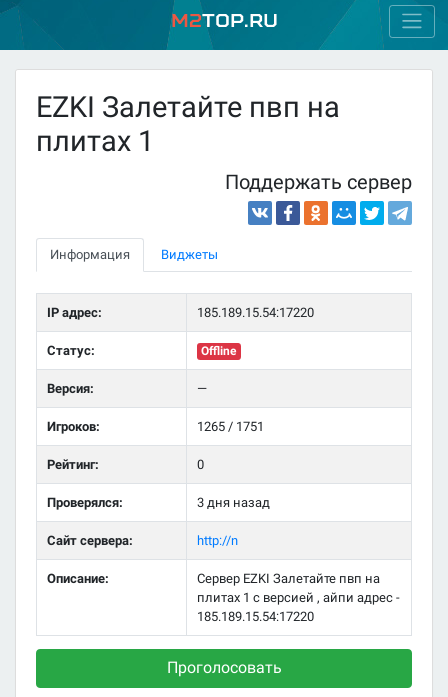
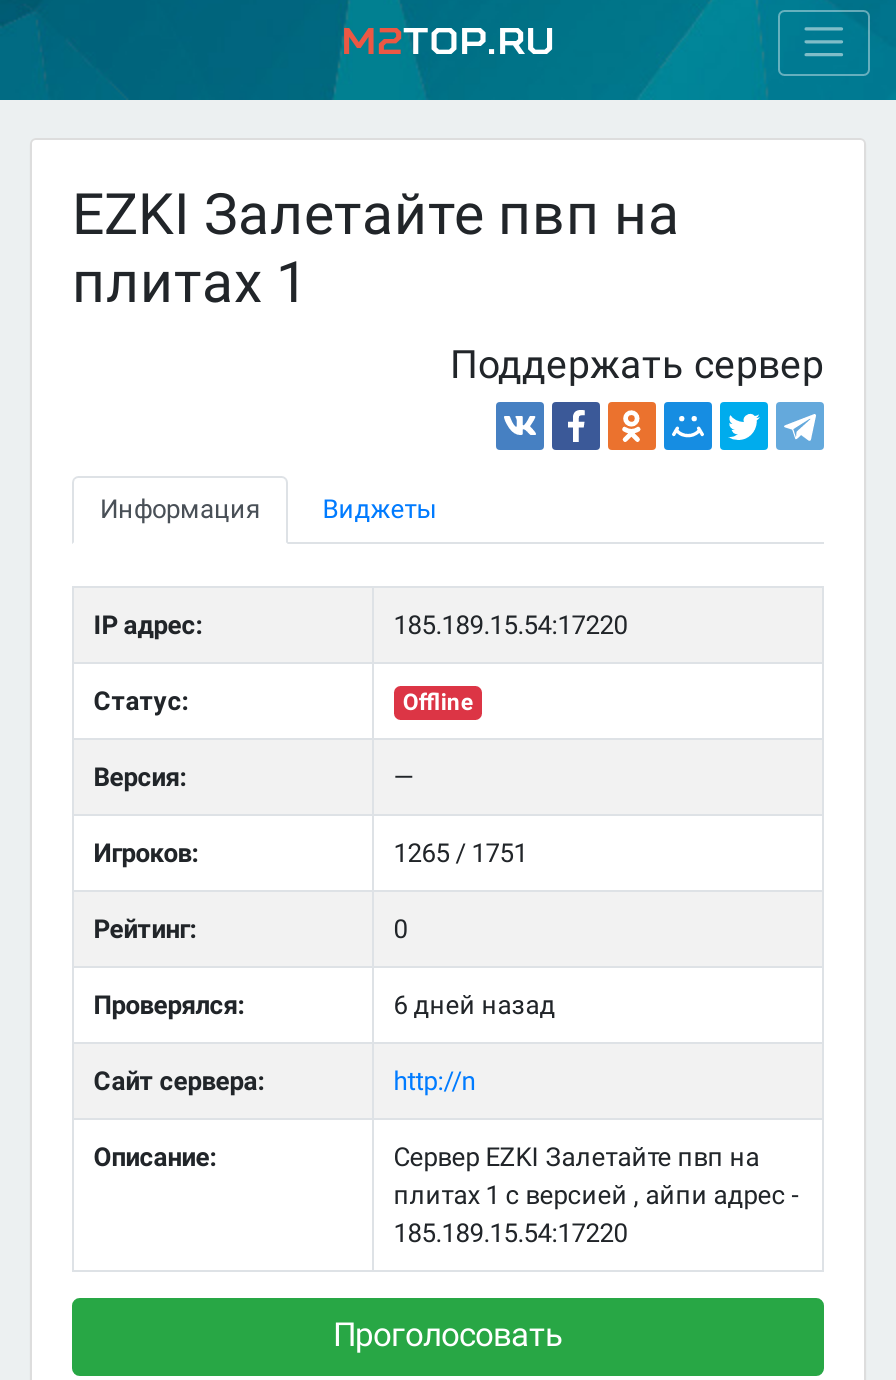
- 3 дня назад
+ 6 дней назад
